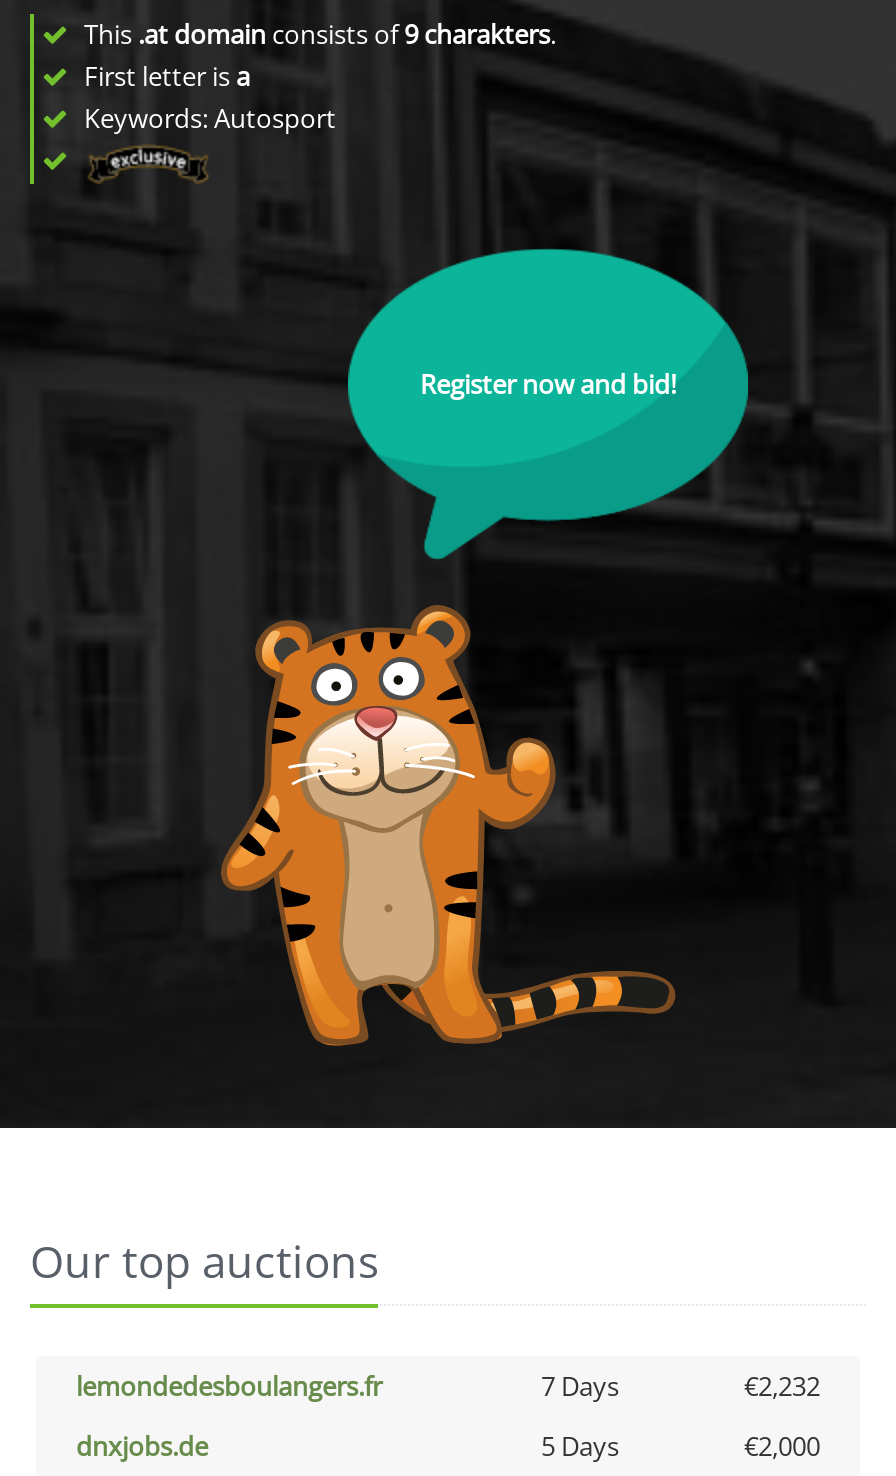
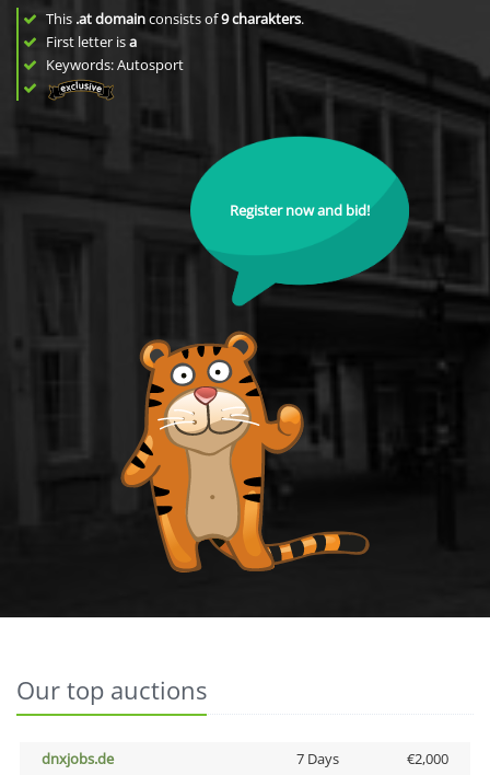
- lemondedesboulangers.fr
- 7 Days
- €2,232

- 5 Days
+ 7 Days
